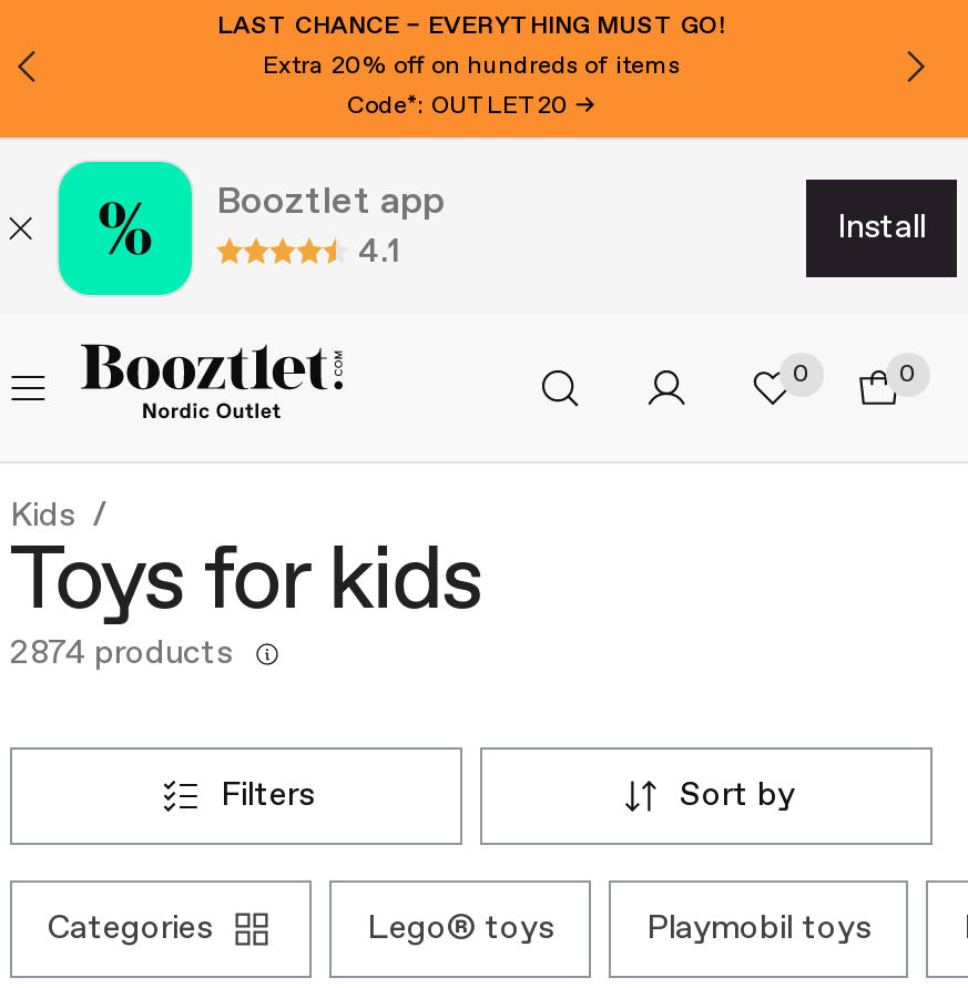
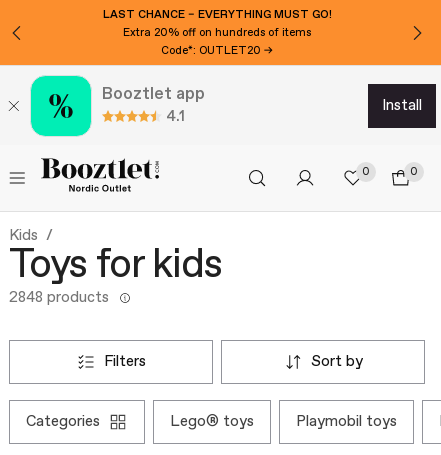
- 2874 products
+ 2848 products
